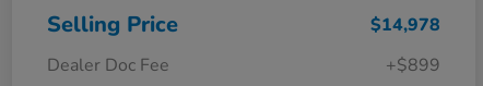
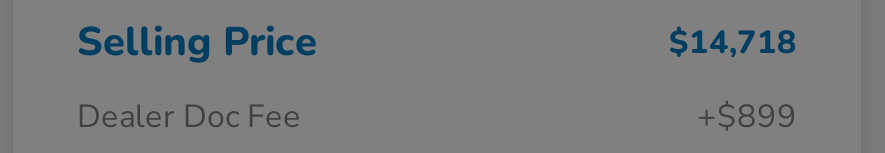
- $14,978
+ $14,718
